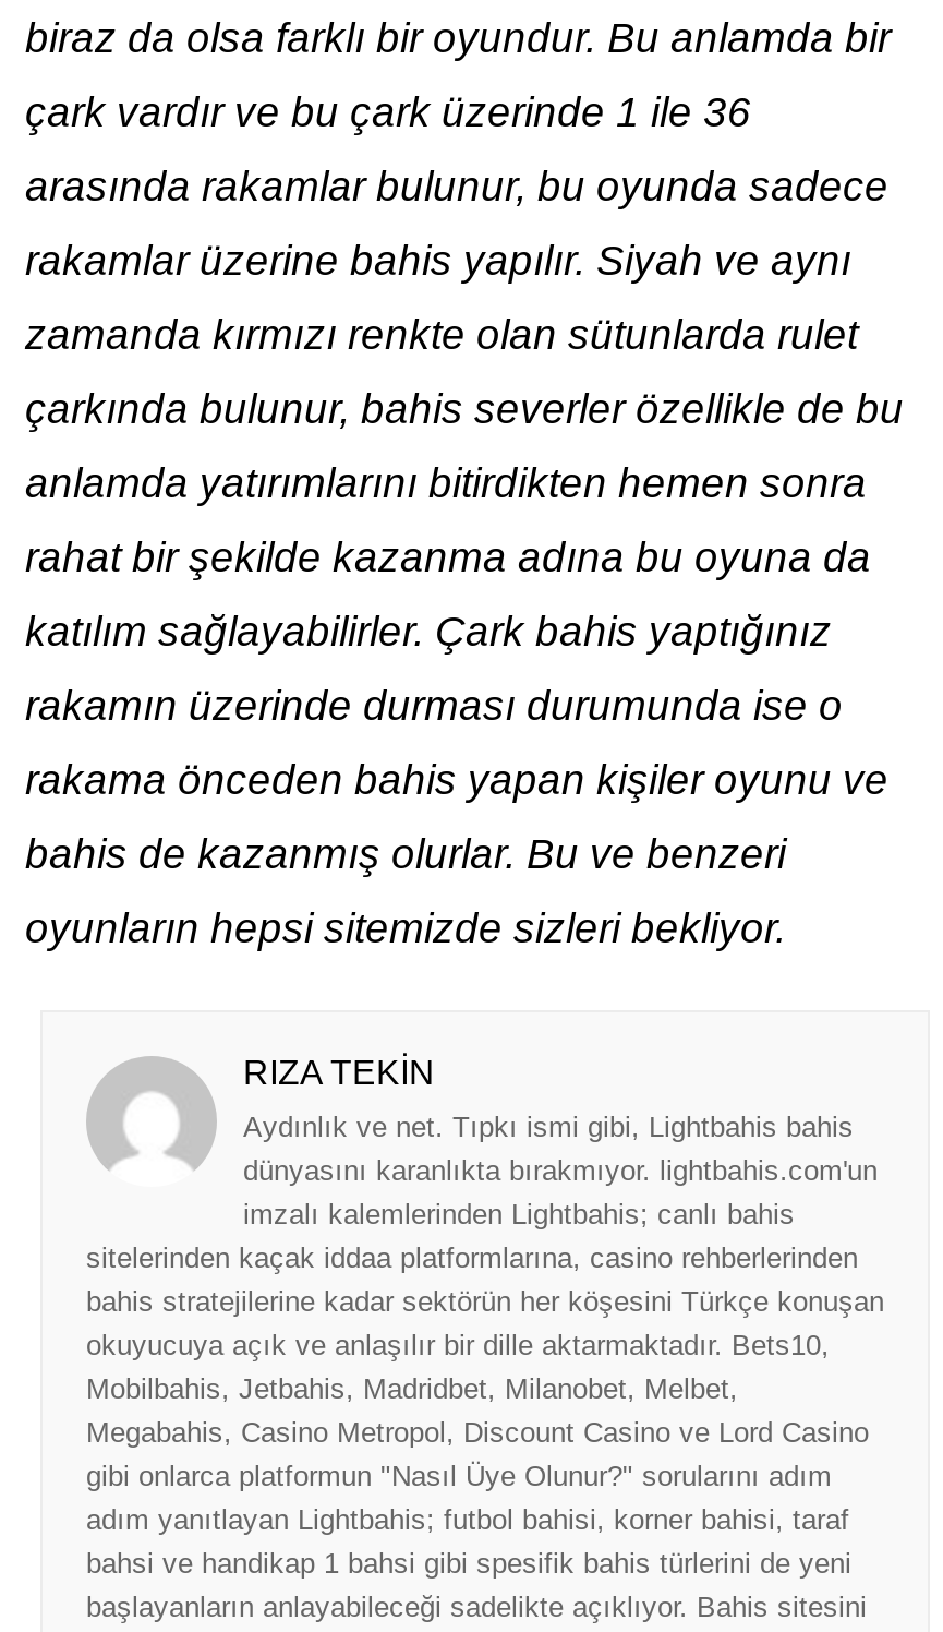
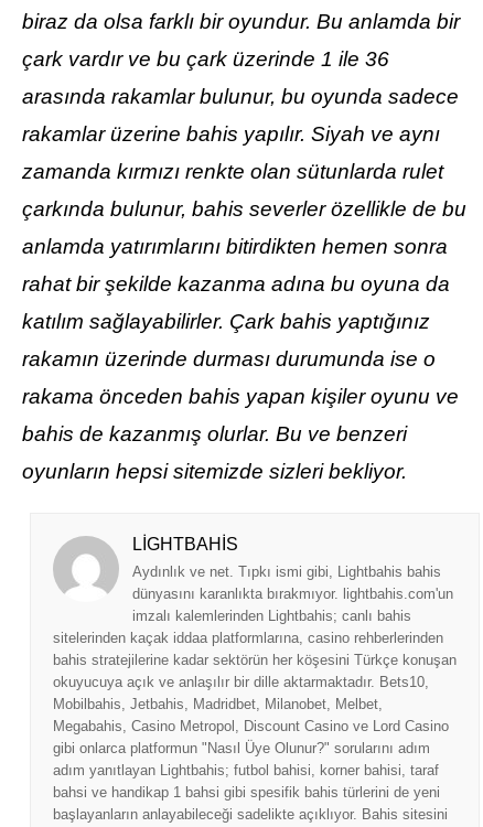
- RIZA TEKIN
+ LIGHTBAHIS
